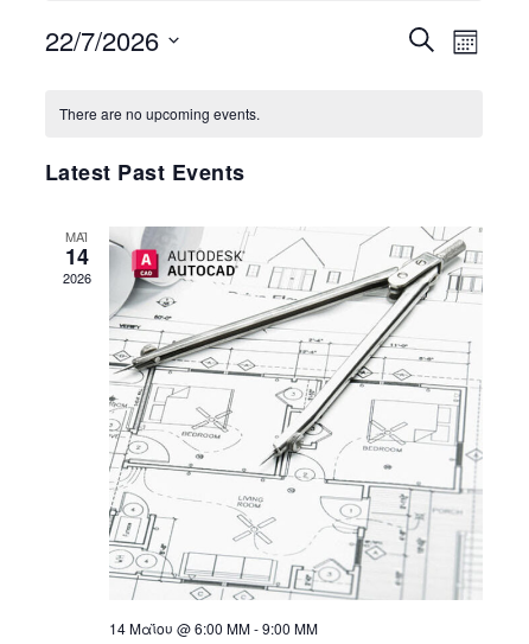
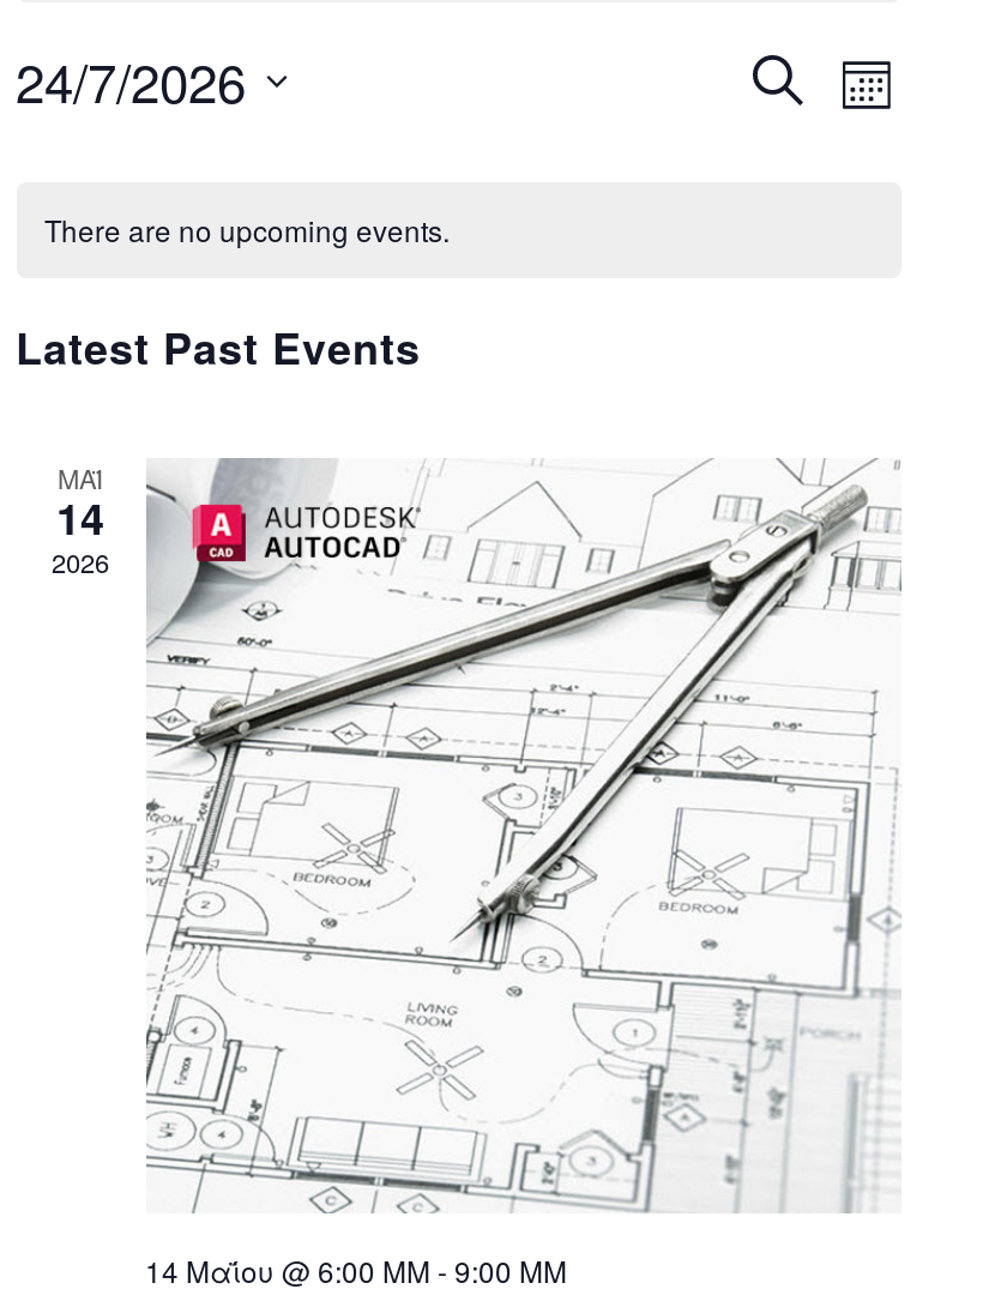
- 22/7/2026
+ 24/7/2026
